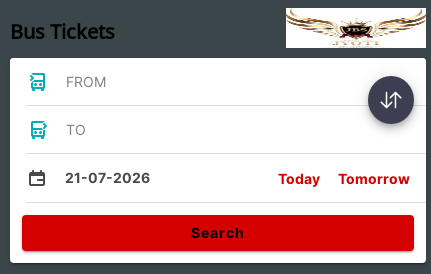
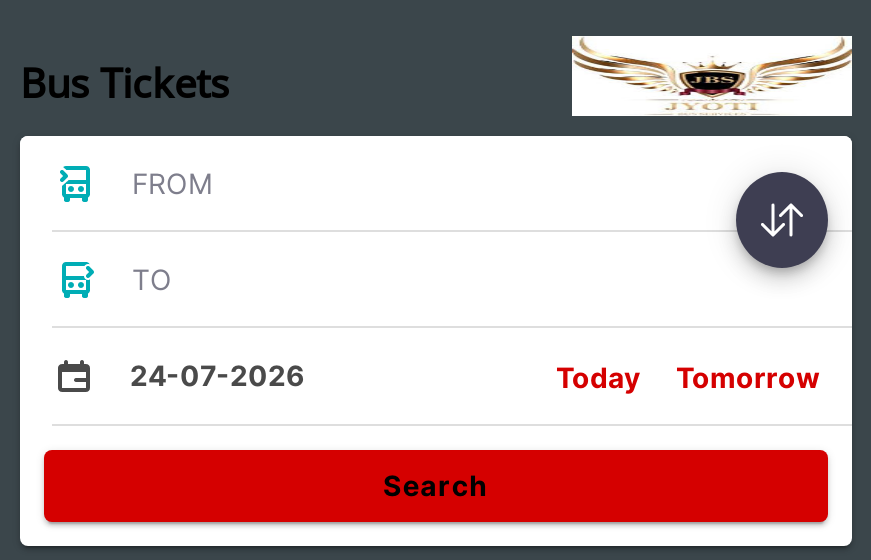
- 21-07-2026
+ 24-07-2026
